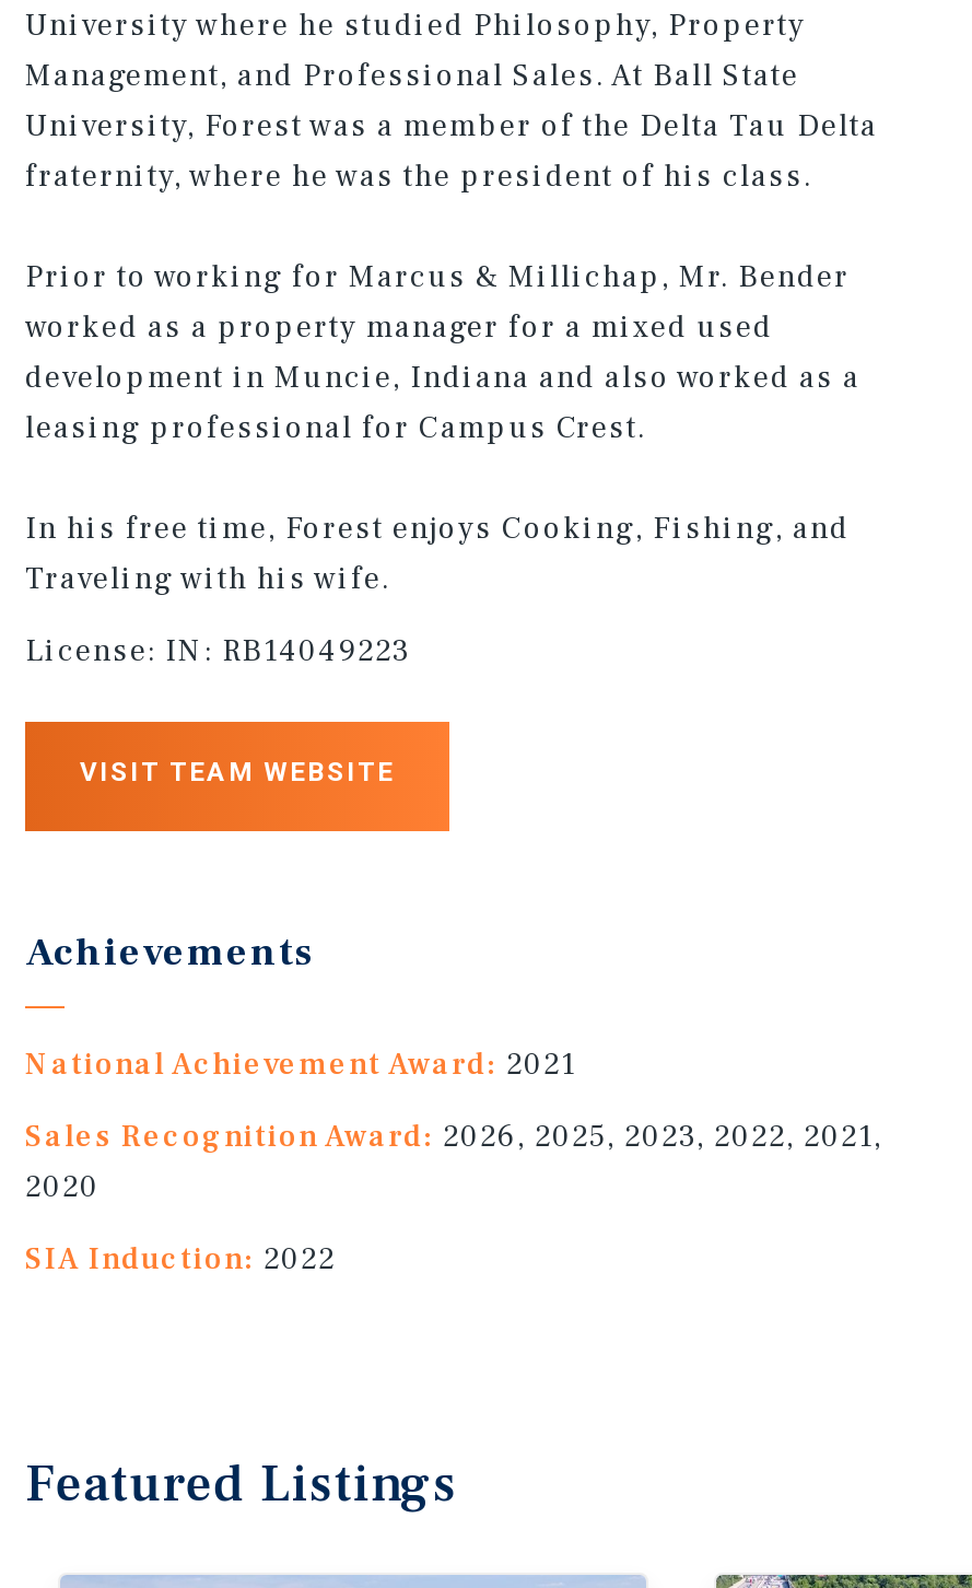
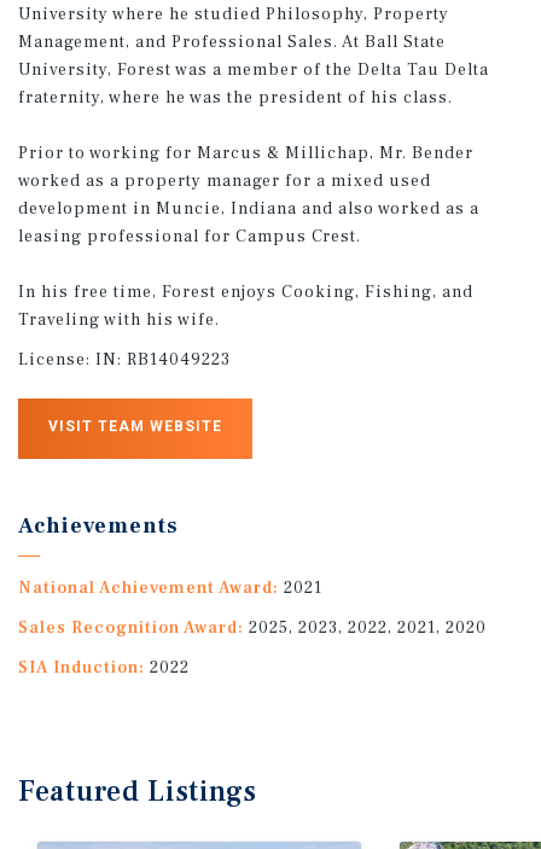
- Sales Recognition Award: 2026, 2025, 2023, 2022, 2021,
- 2020
+ Sales Recognition Award: 2025, 2023, 2022, 2021, 2020
